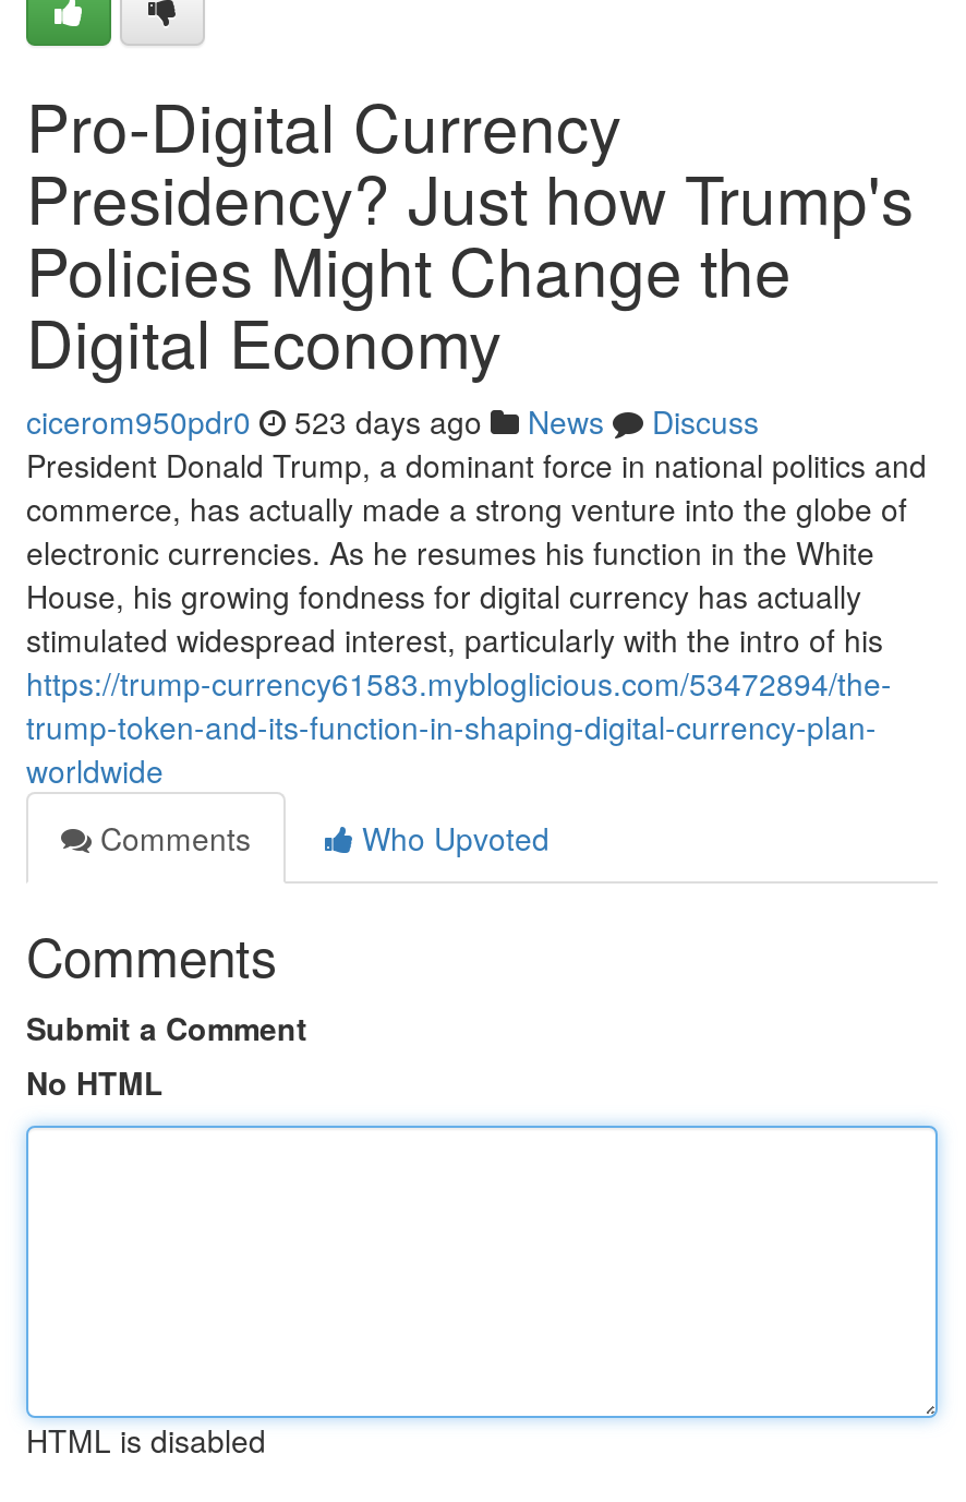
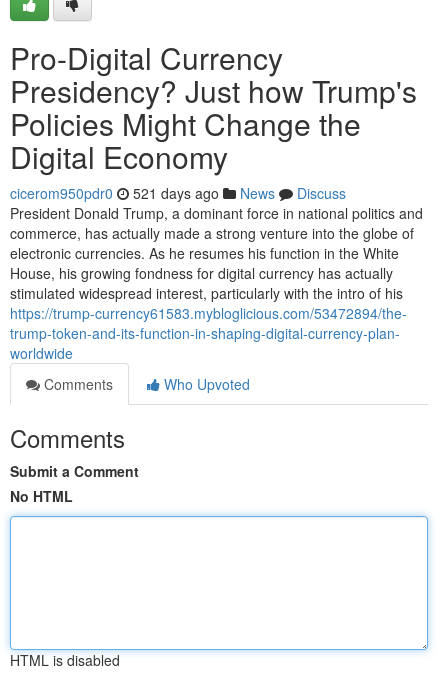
- cicerom950pdr0 523 days ago News Discuss
+ cicerom950pdr0 521 days ago News Discuss
